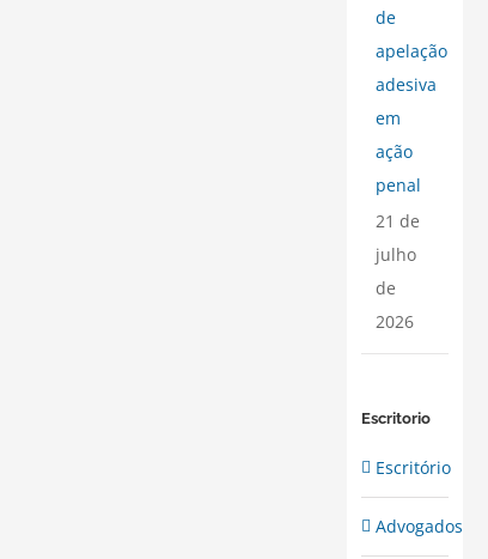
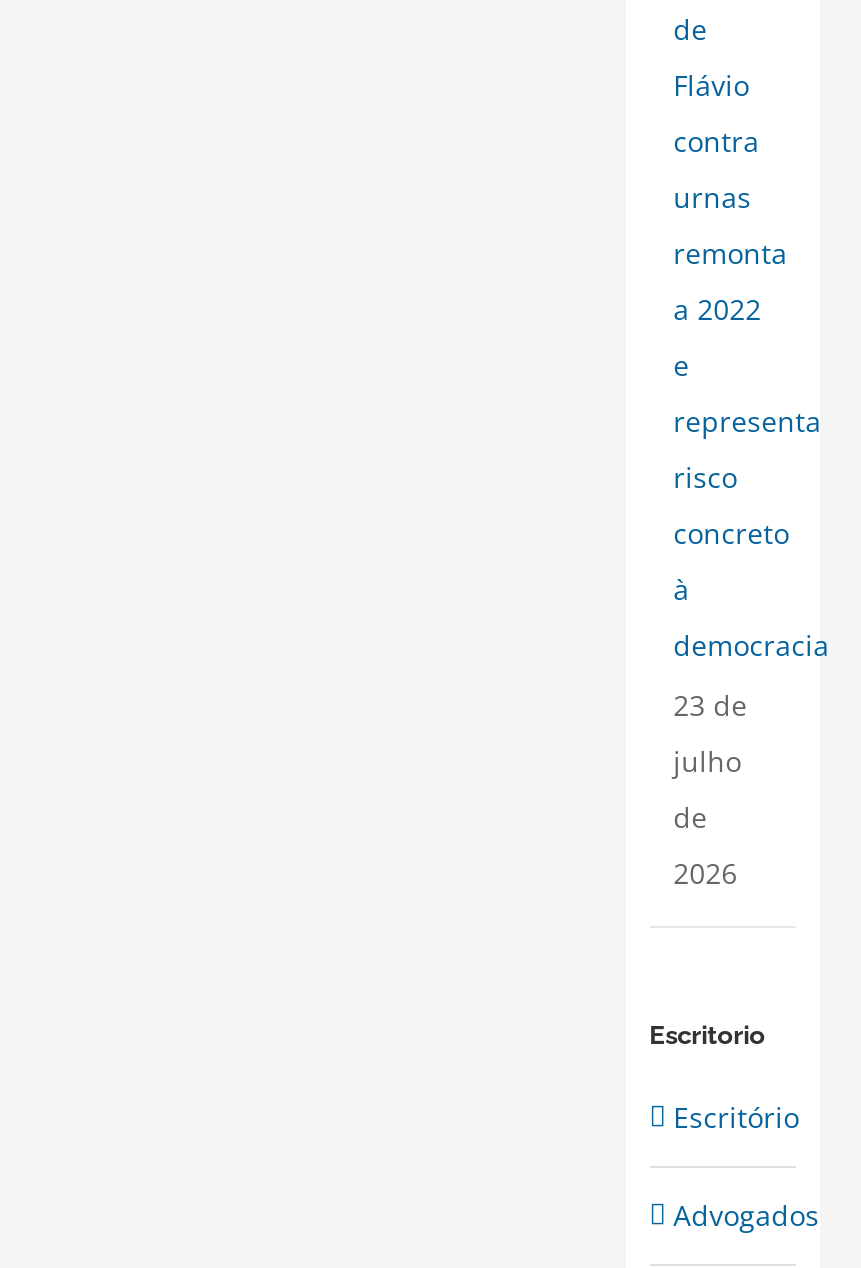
- apelação
- adesiva
- em
- ação
- penal
- 21 de
+ Flávio
+ contra
+ urnas
+ remonta
+ a 2022
+ e
+ representa
+ risco
+ concreto
+ à
+ democracia
+ 23 de
